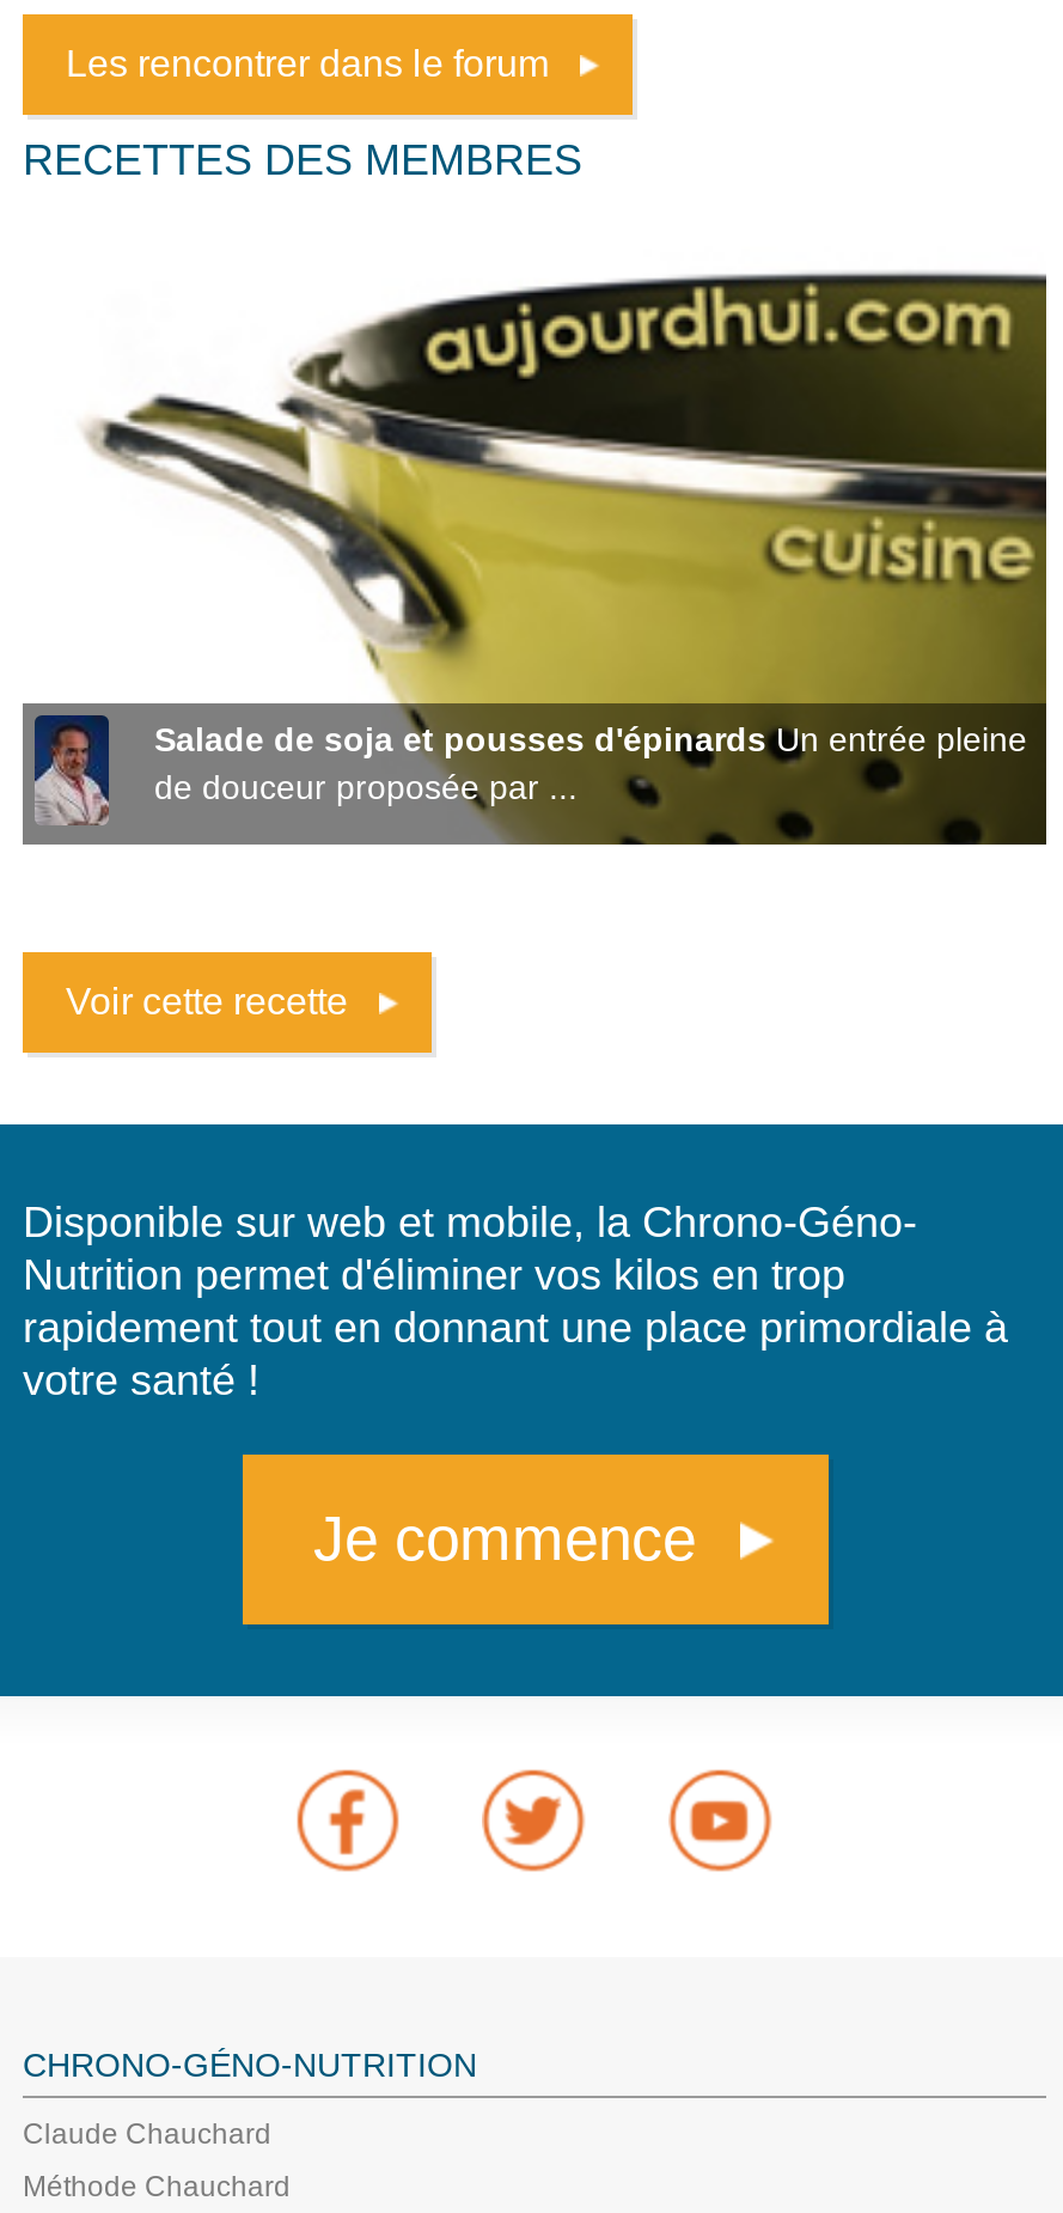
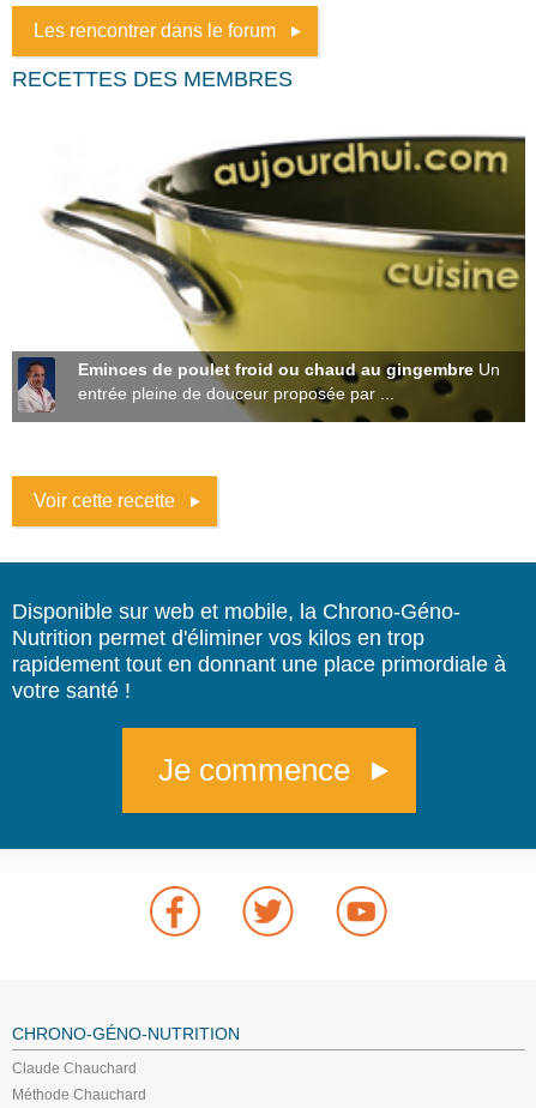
- Salade de soja et pousses d'épinards Un entrée pleine
- de douceur proposée par ...
+ Eminces de poulet froid ou chaud au gingembre Un
+ entrée pleine de douceur proposée par ...
